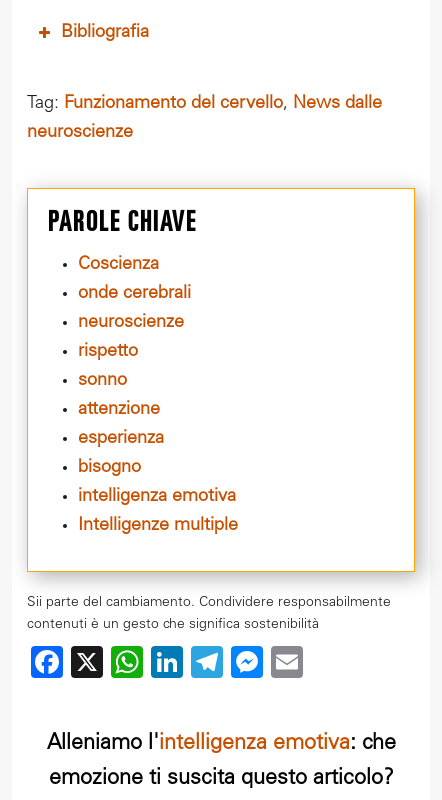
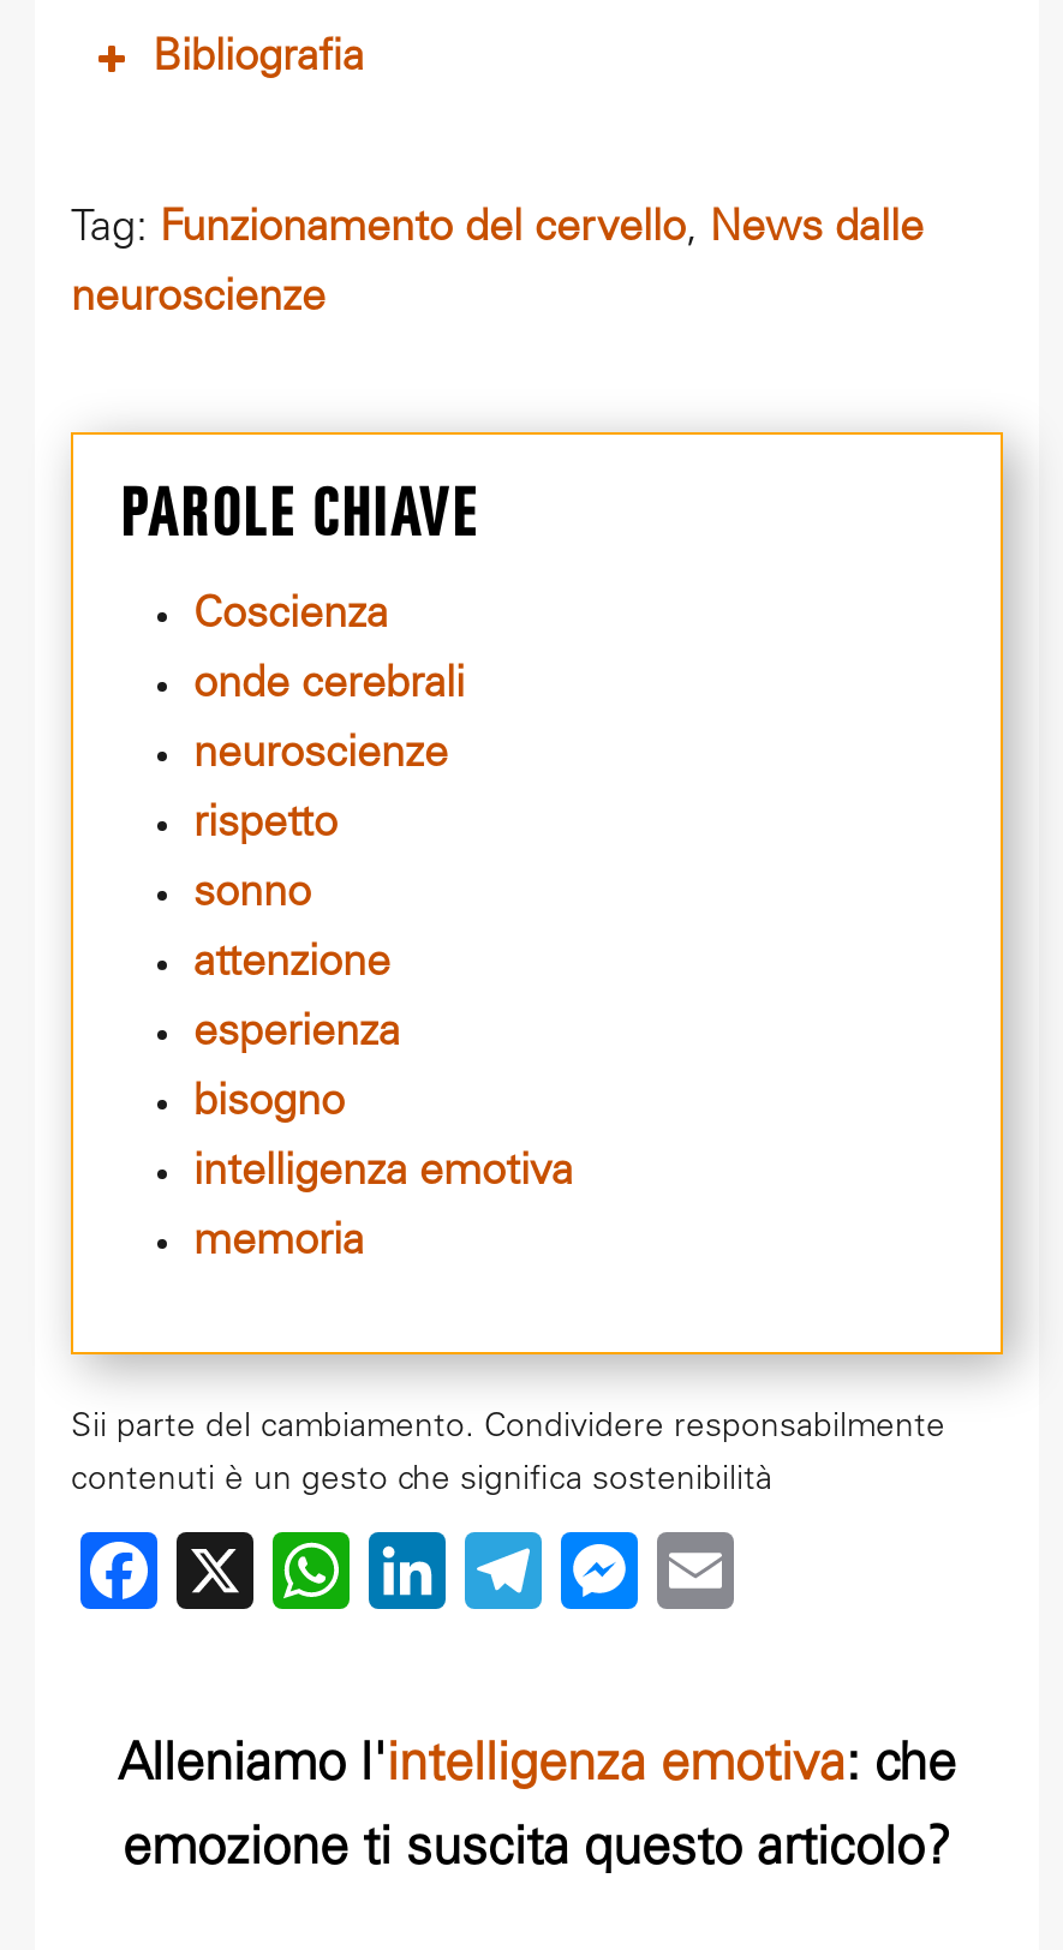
- Intelligenze multiple
+ memoria
